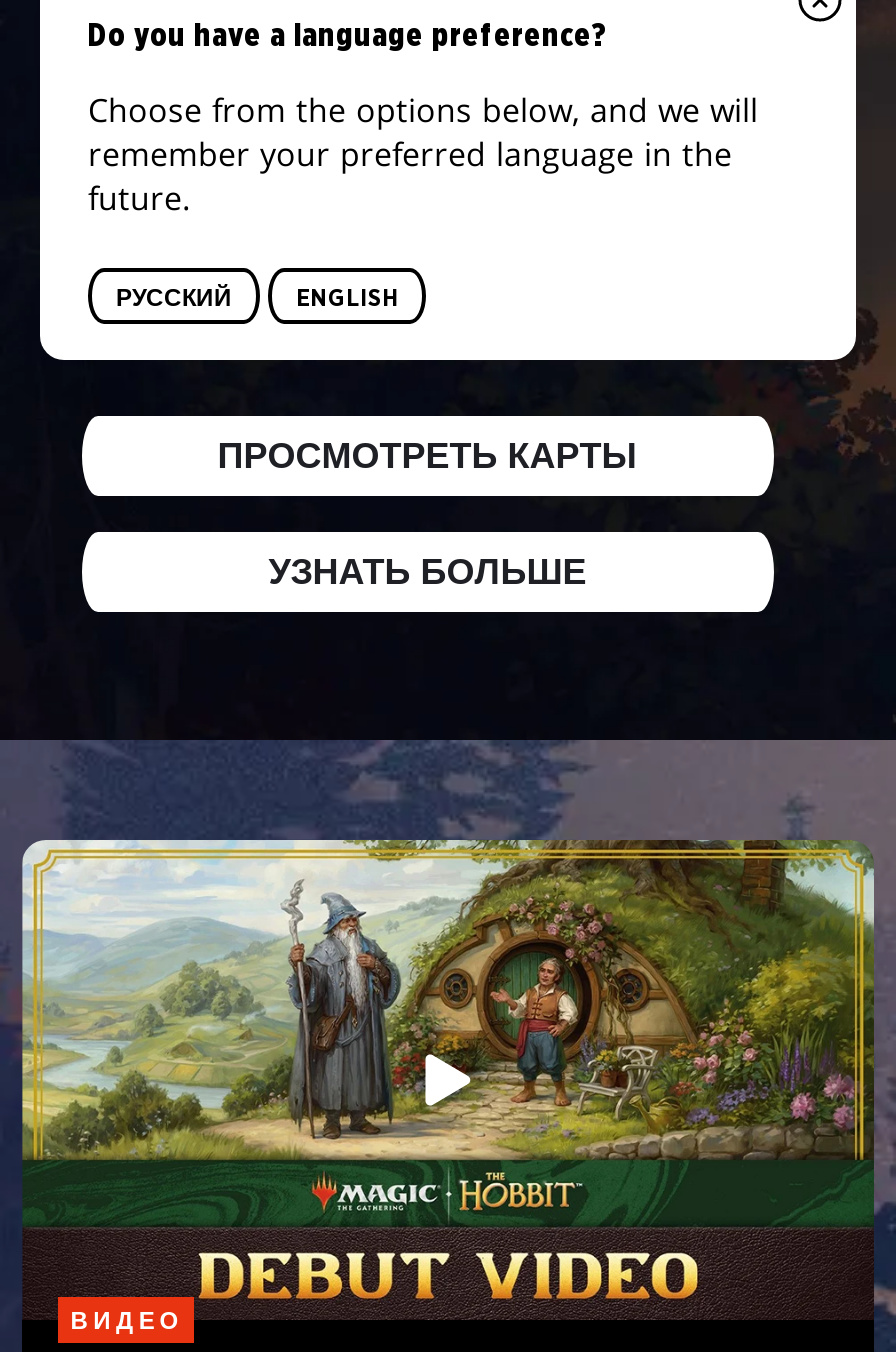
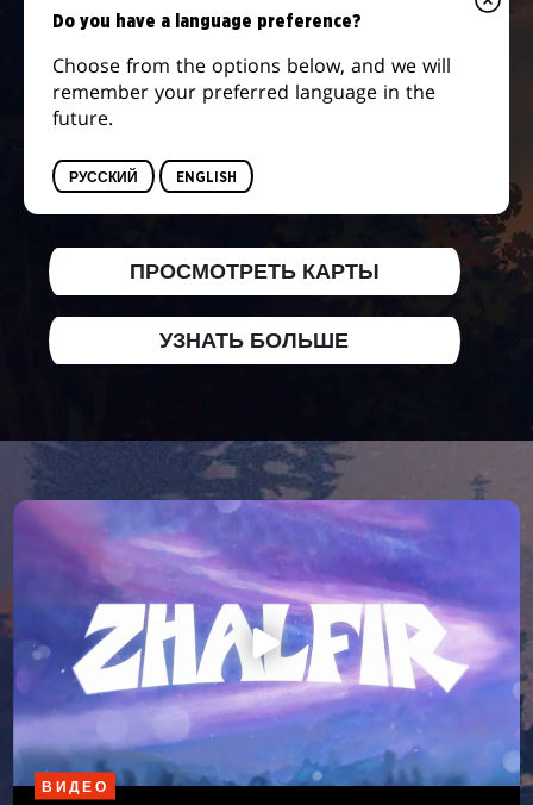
- [image]
+ [image]
